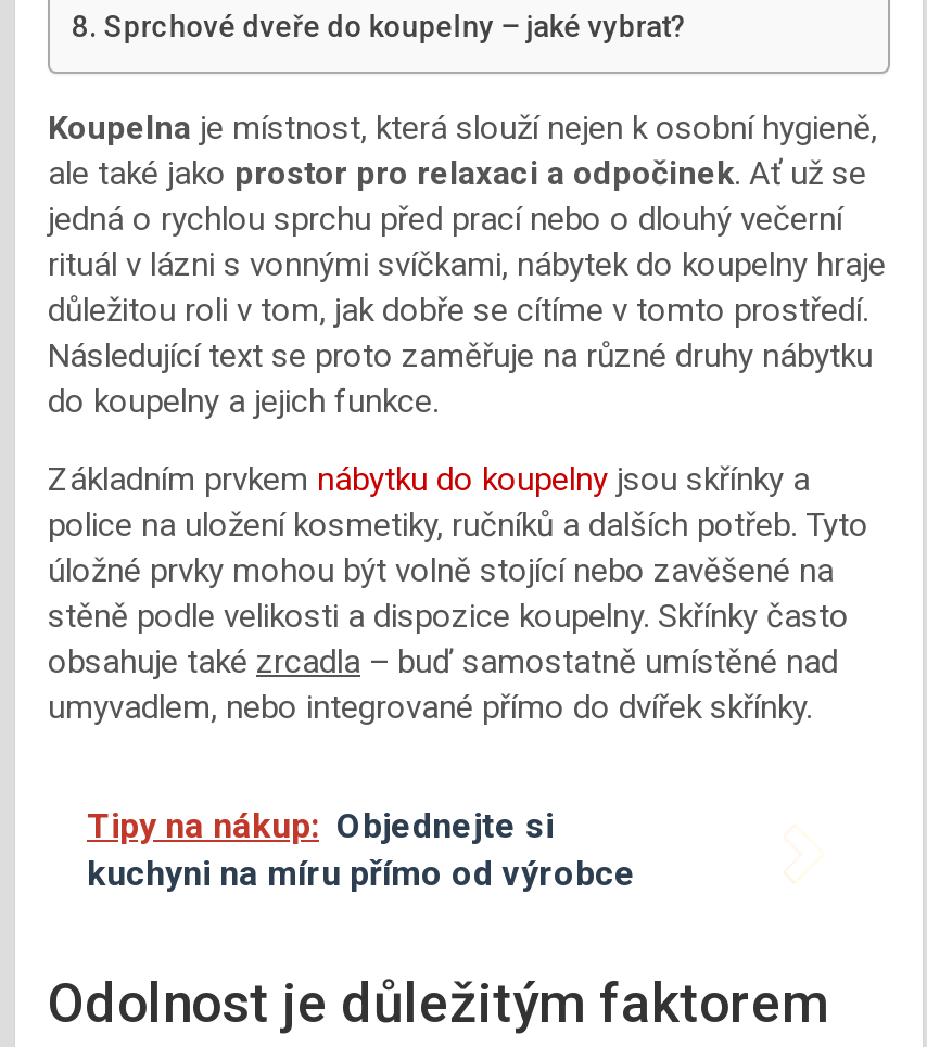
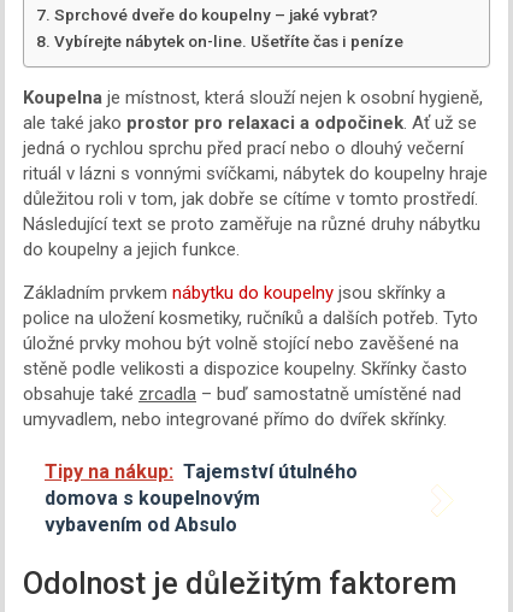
+ Vybírejte nábytek on-line. Ušetříte čas i peníze

- Tipy na nákup: Objednejte si
- kuchyni na míru přímo od výrobce
+ Tipy na nákup: Tajemství útulného
+ domova s koupelnovým
+ vybavením od Absulo
